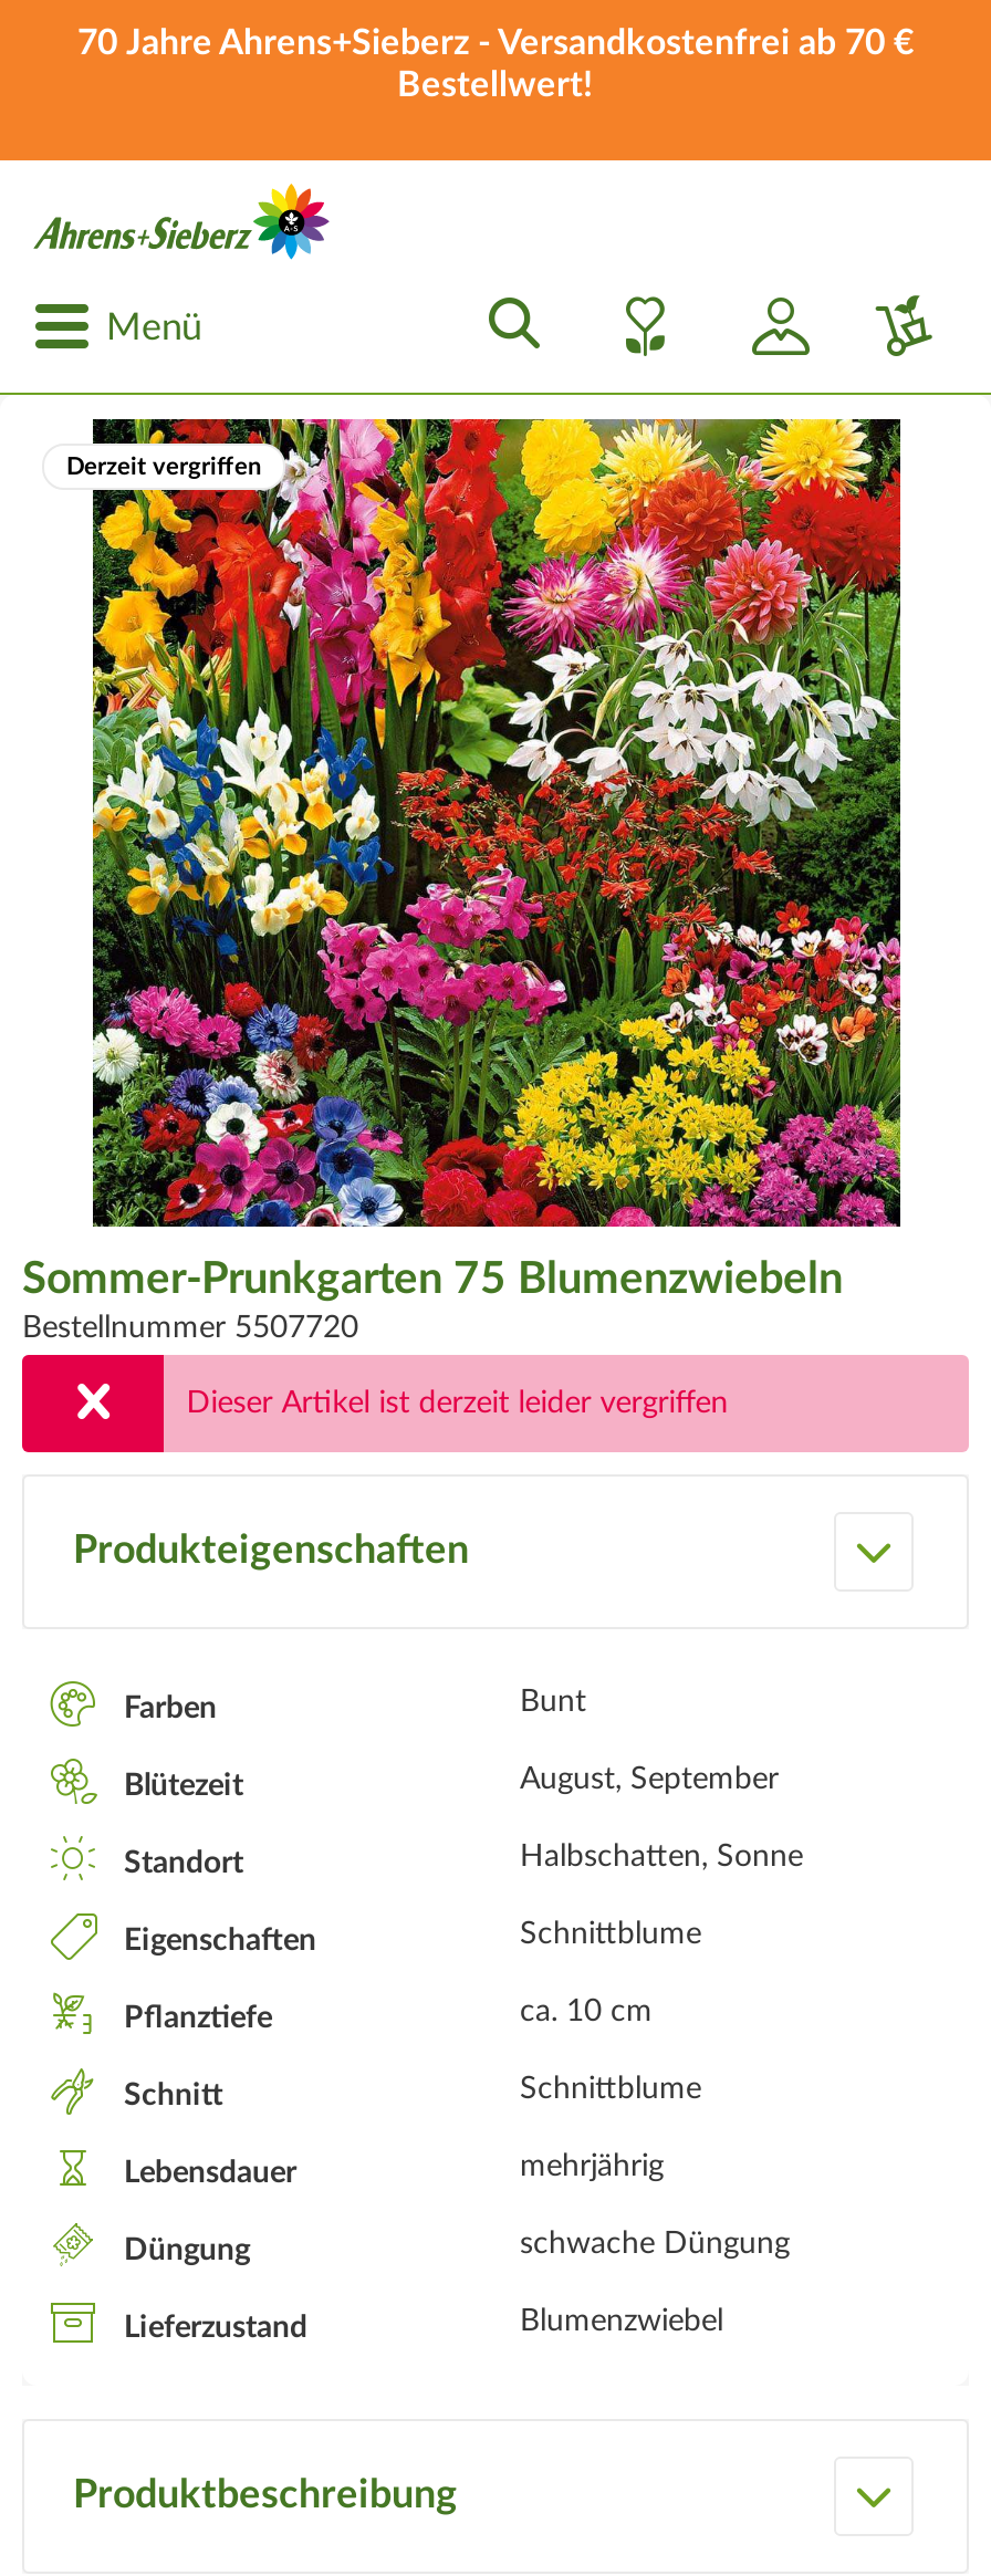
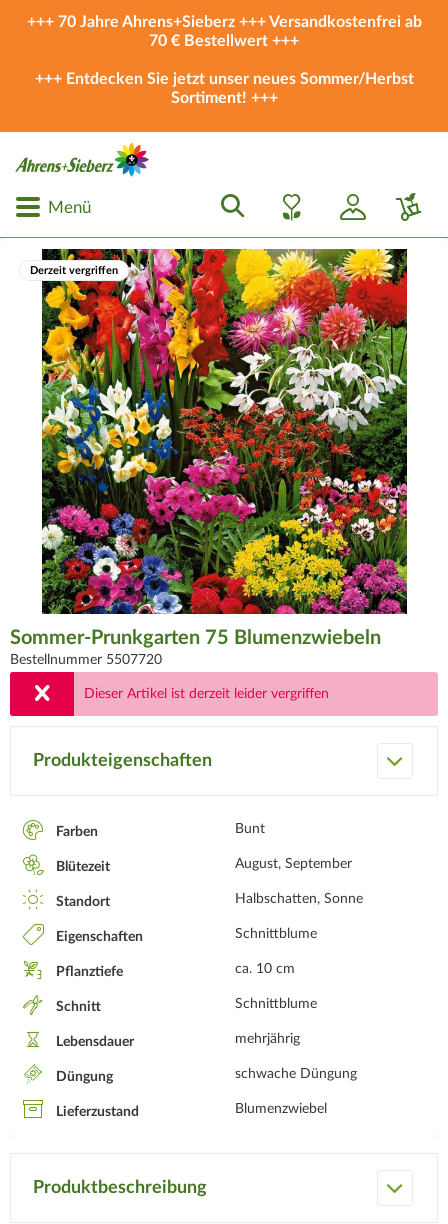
- 70 Jahre Ahrens+Sieberz - Versandkostenfrei ab 70 €
- Bestellwert!
+ +++ 70 Jahre Ahrens+Sieberz +++ Versandkostenfrei ab
+ 70 € Bestellwert +++
+ +++ Entdecken Sie jetzt unser neues Sommer/Herbst
+ Sortiment! +++
